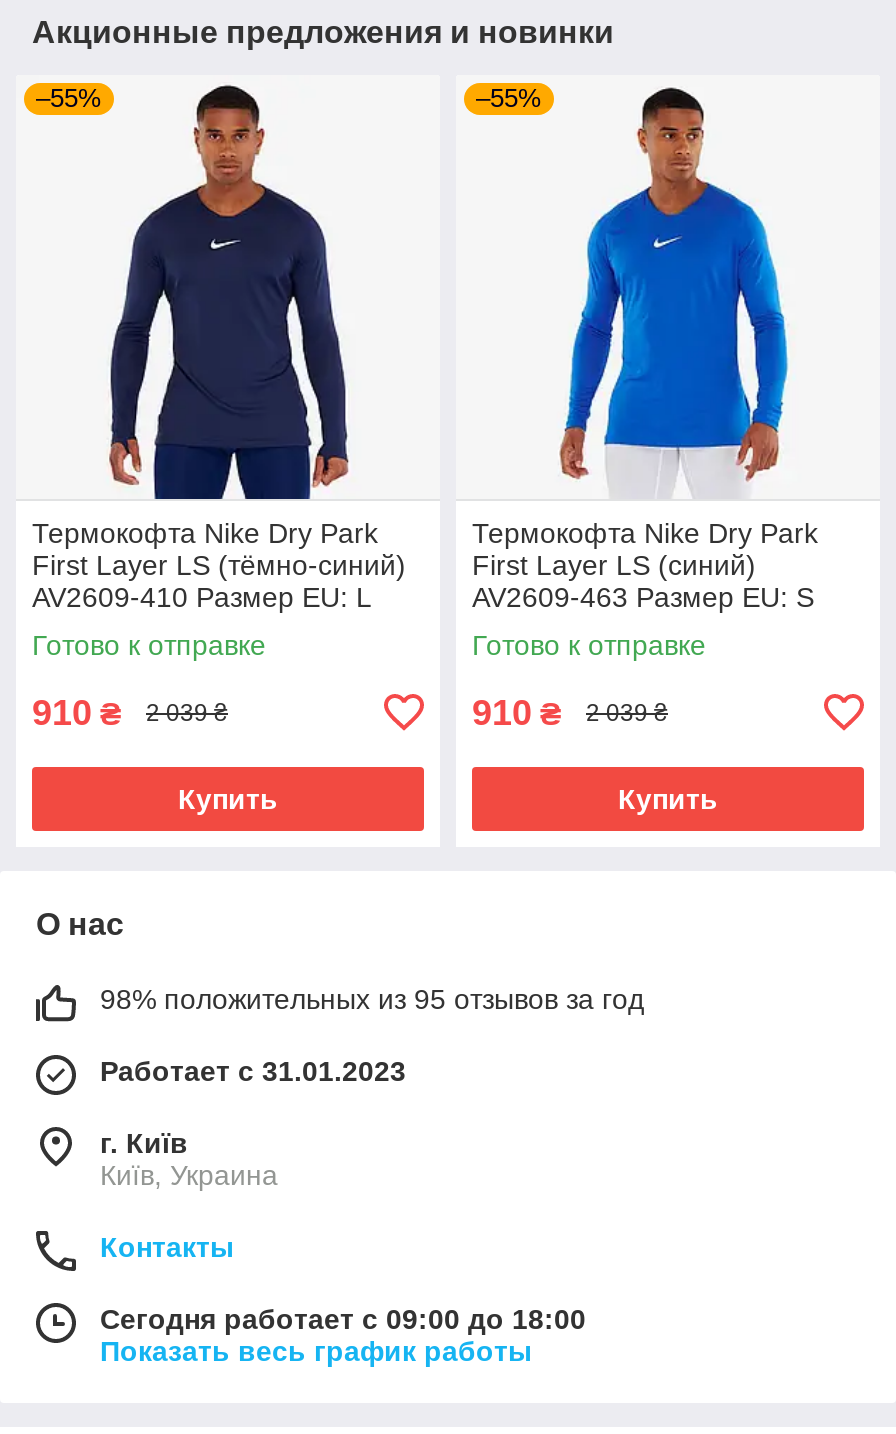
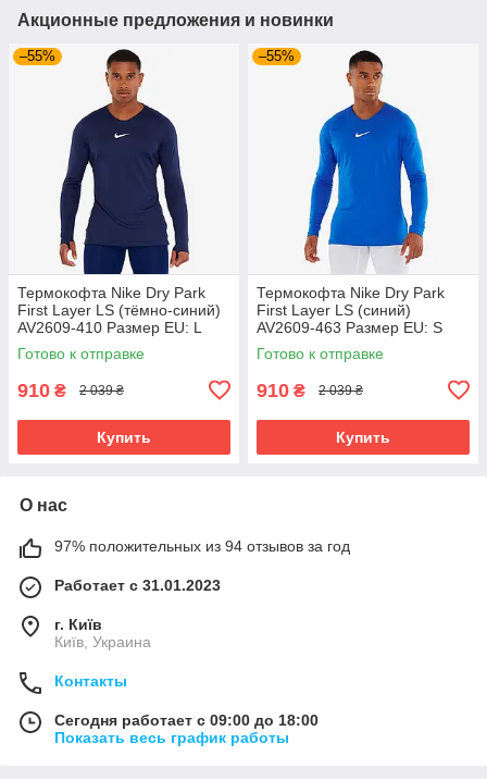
- 98% положительных из 95 отзывов за год
+ 97% положительных из 94 отзывов за год
